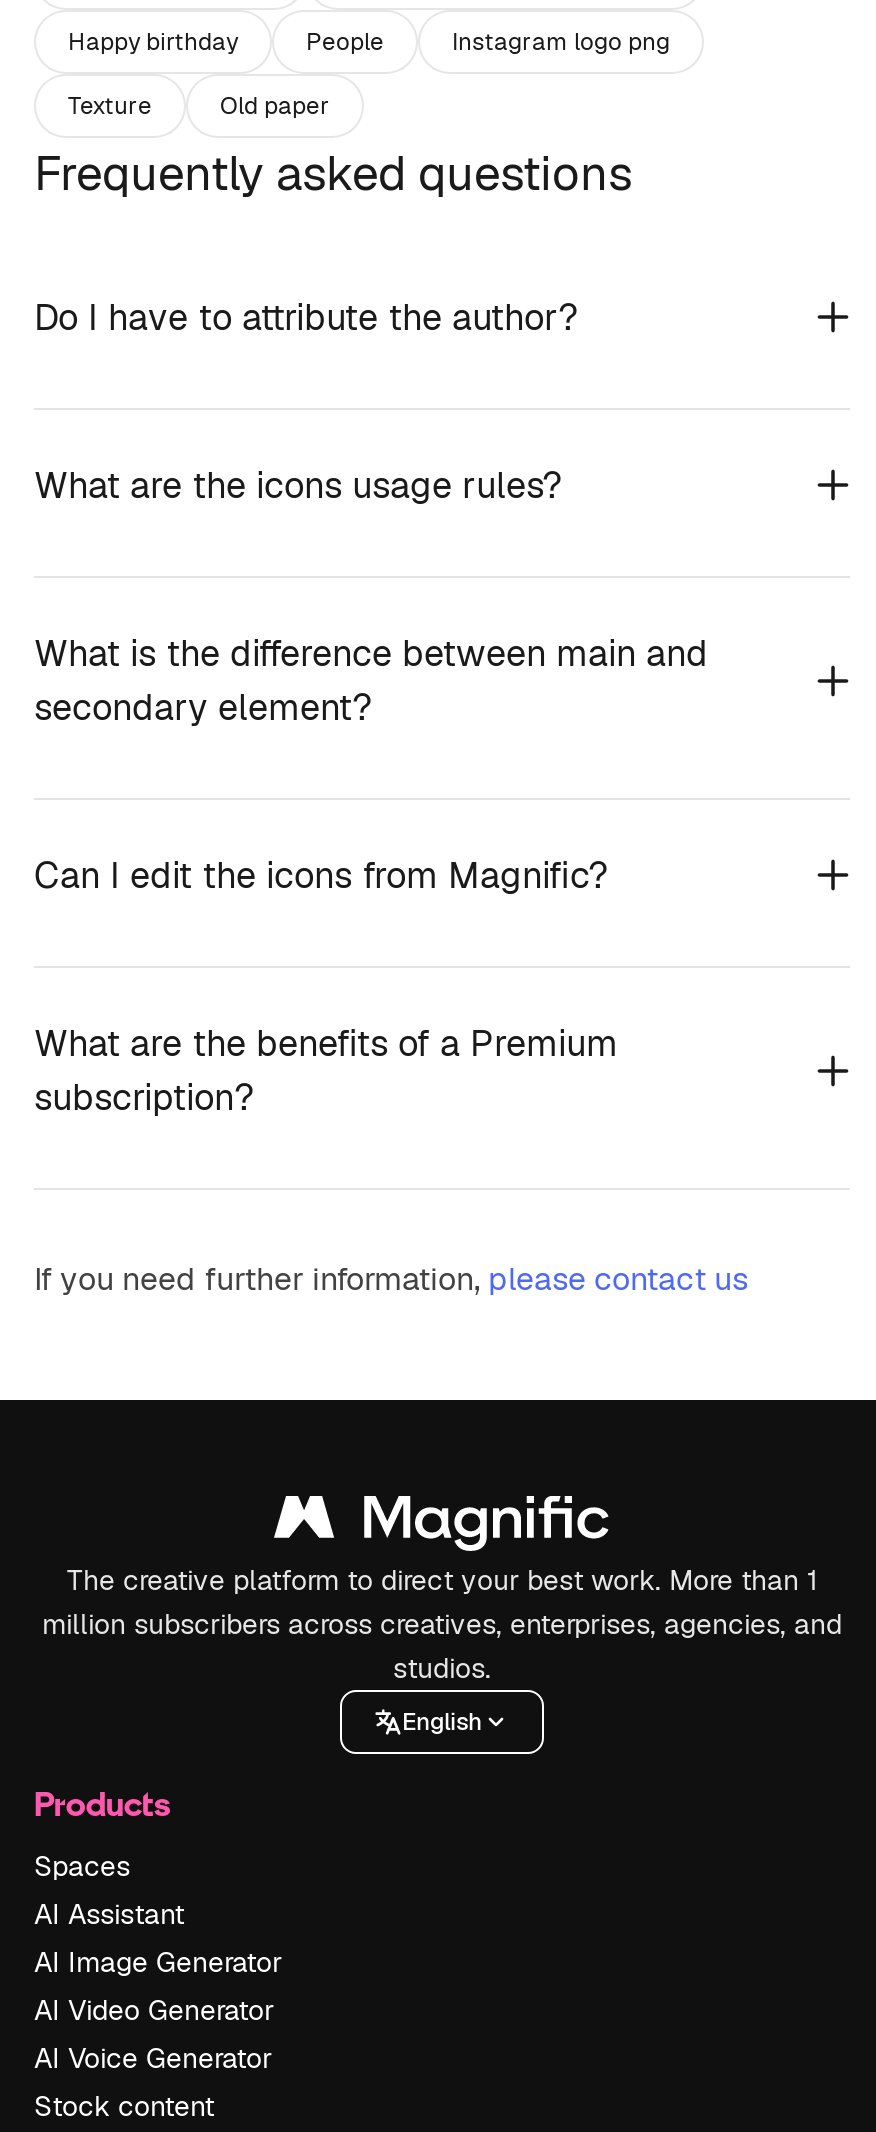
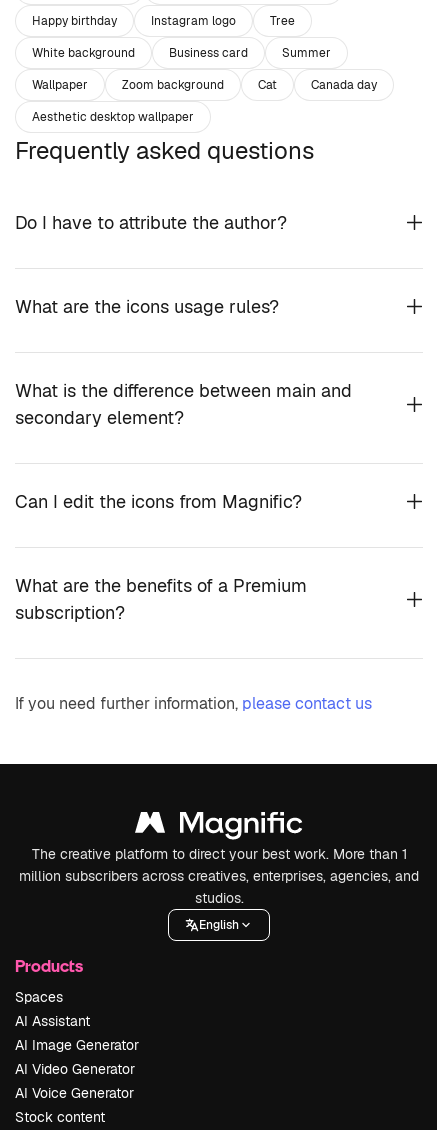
- People
- Instagram logo png
- Texture
- Old paper
+ Instagram logo
+ Tree
+ White background
+ Business card
+ Summer
+ Wallpaper
+ Zoom background
+ Cat
+ Canada day
+ Aesthetic desktop wallpaper
